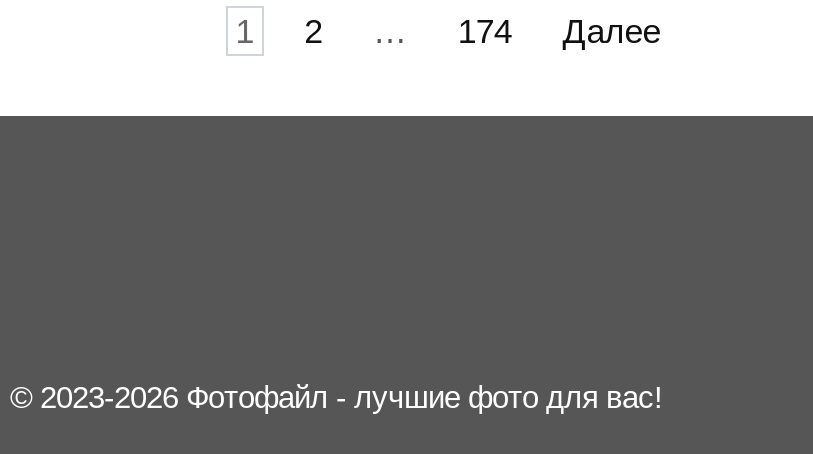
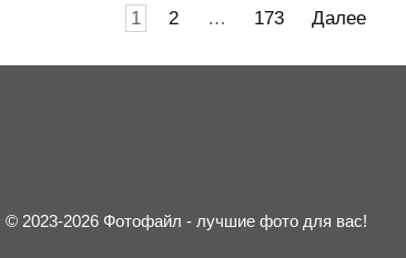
- 174
+ 173
